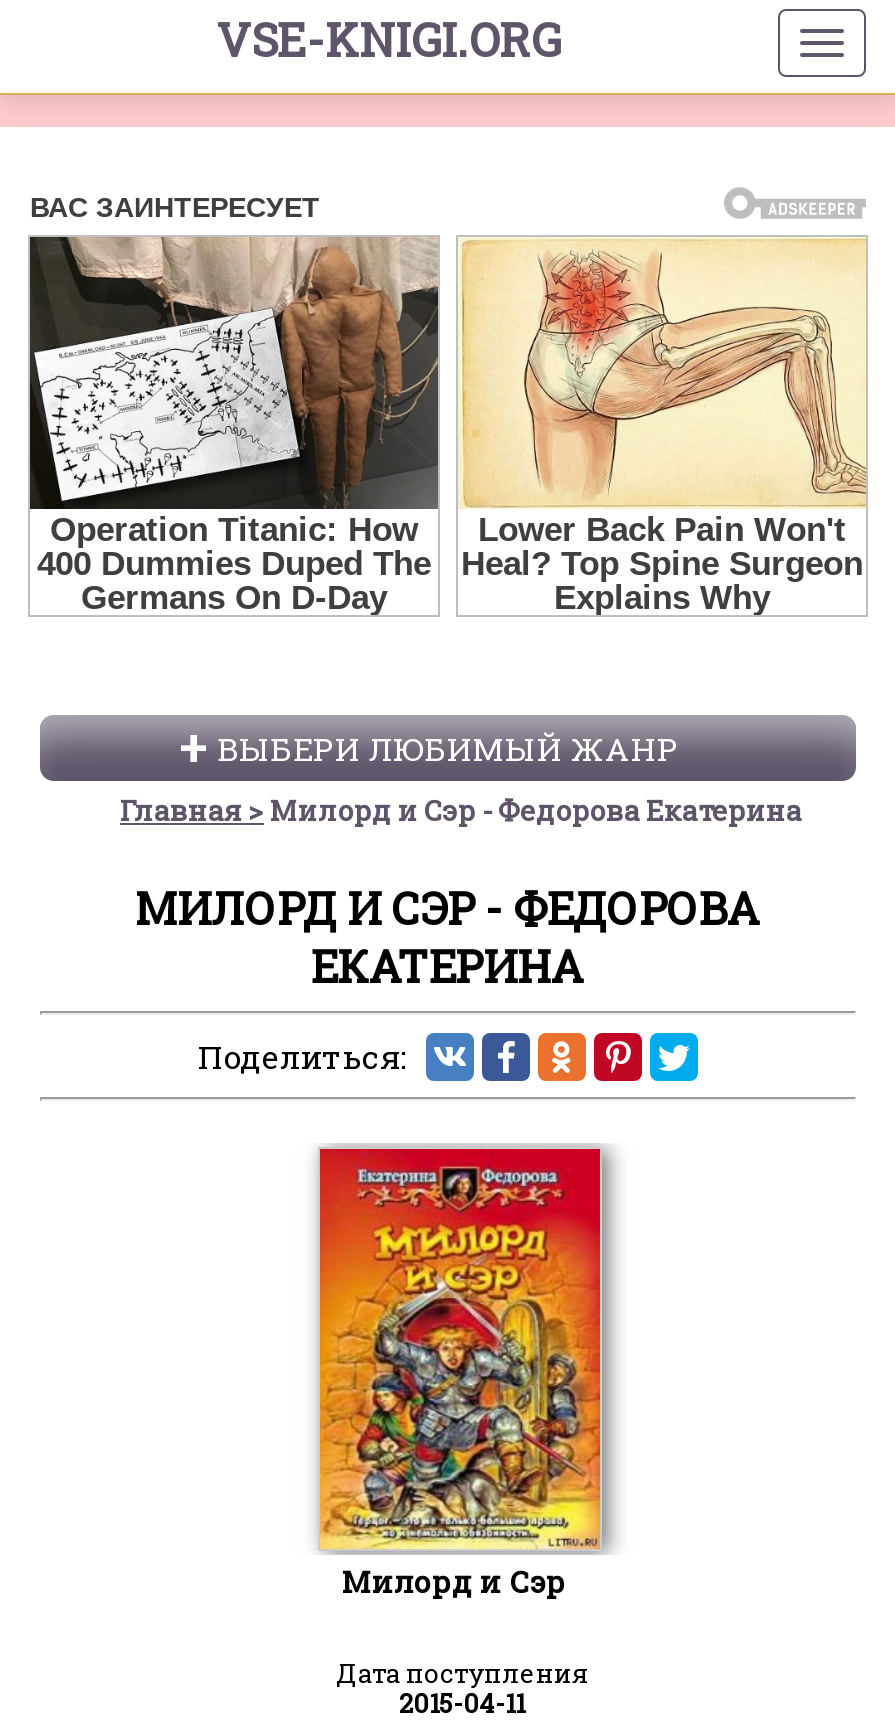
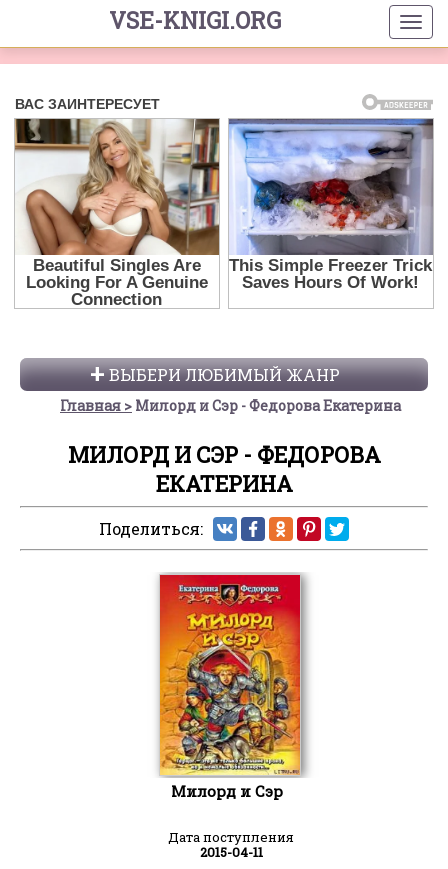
- [image]
+ [image]

- [image]
+ [image]
